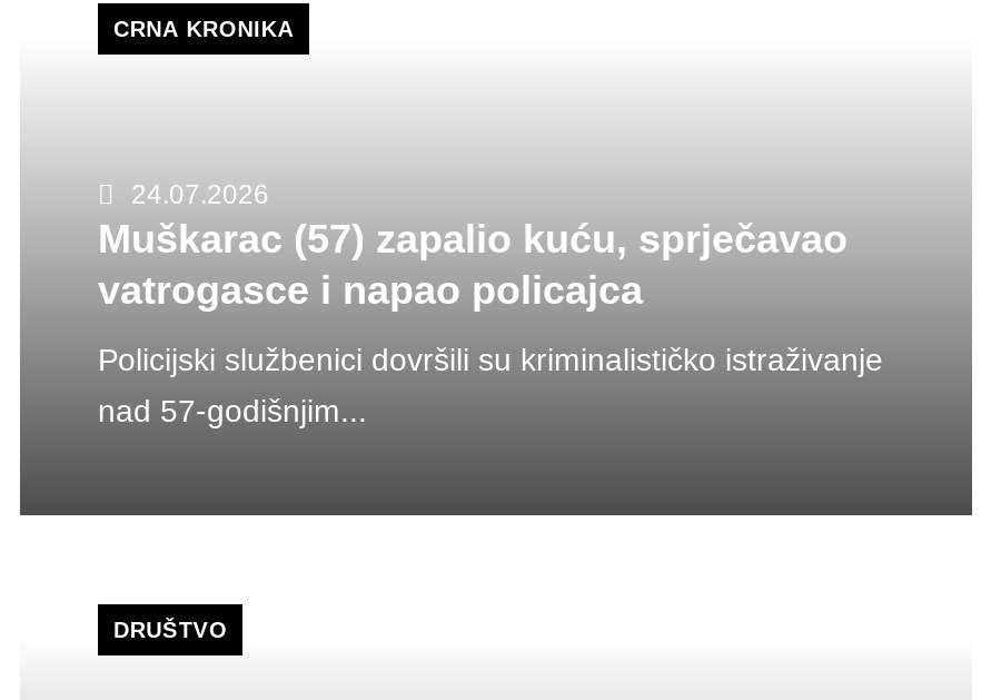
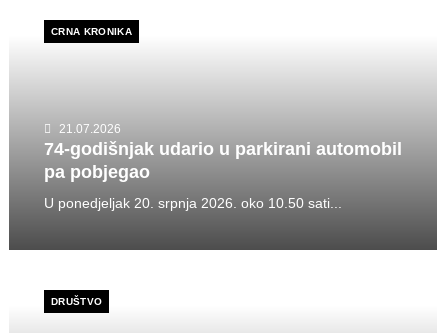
- 24.07.2026
- Muškarac (57) zapalio kuću, sprječavao
- vatrogasce i napao policajca
+ 21.07.2026
+ 74-godišnjak udario u parkirani automobil
+ pa pobjegao

- Policijski službenici dovršili su kriminalističko istraživanje
- nad 57-godišnjim...
+ U ponedjeljak 20. srpnja 2026. oko 10.50 sati...
